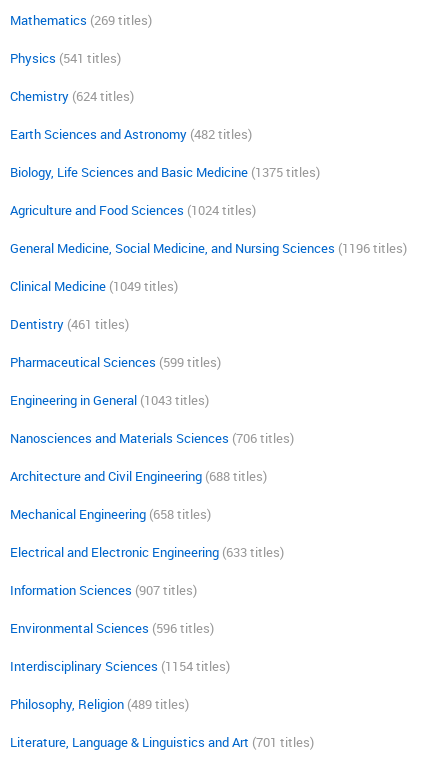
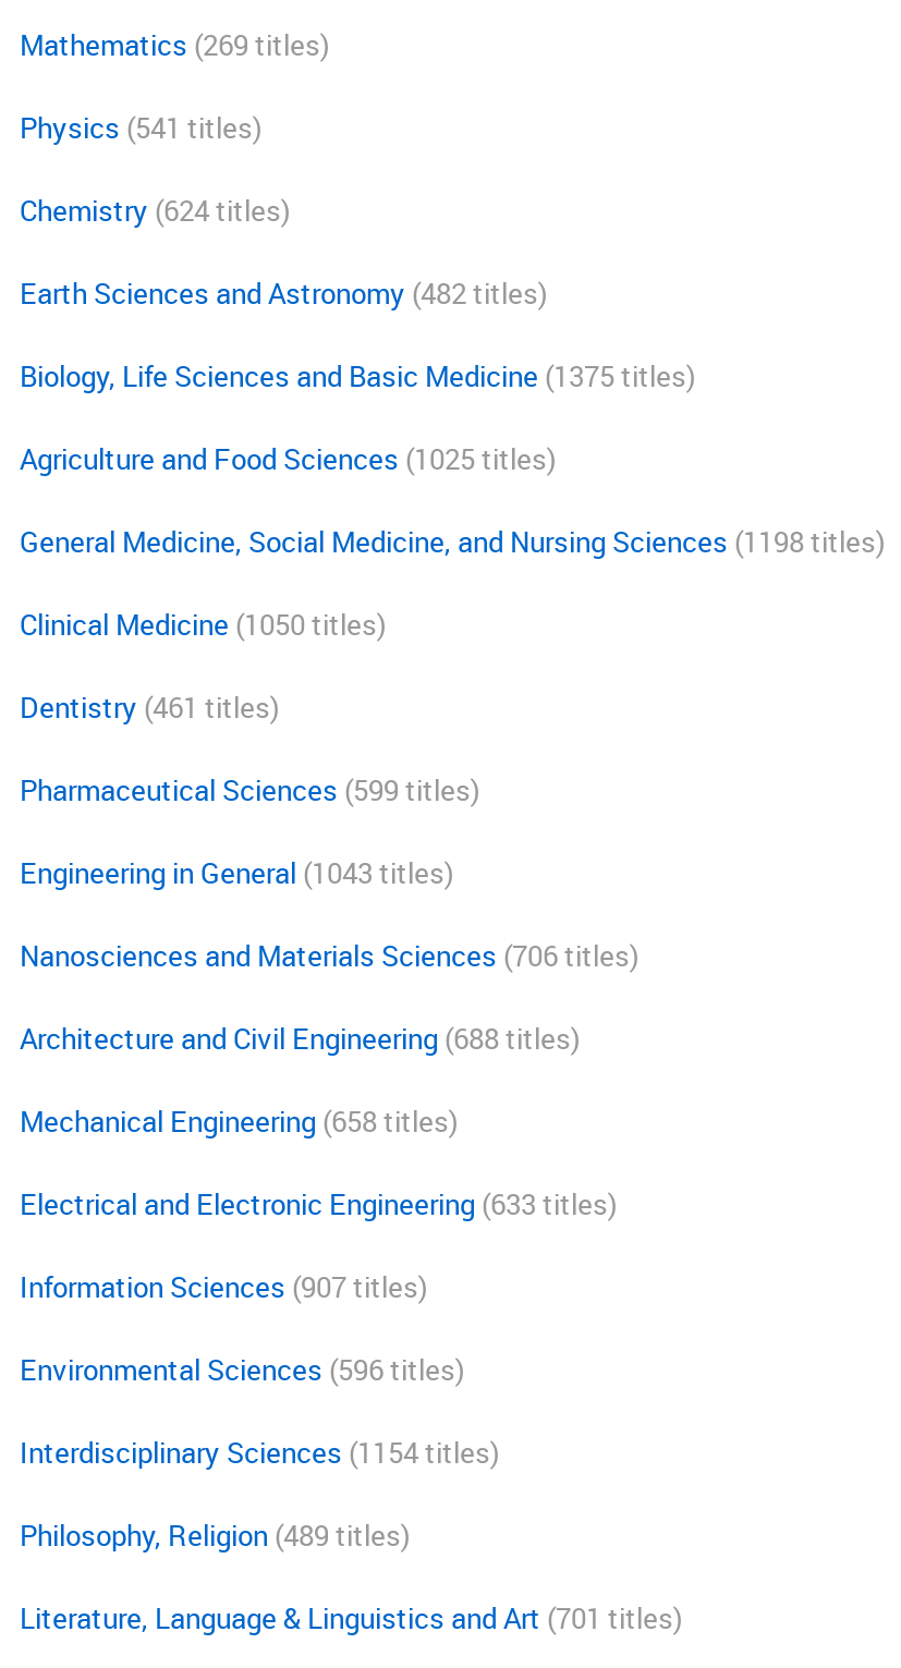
- Agriculture and Food Sciences (1024 titles)
+ Agriculture and Food Sciences (1025 titles)

- General Medicine, Social Medicine, and Nursing Sciences (1196 titles)
+ General Medicine, Social Medicine, and Nursing Sciences (1198 titles)

- Clinical Medicine (1049 titles)
+ Clinical Medicine (1050 titles)
